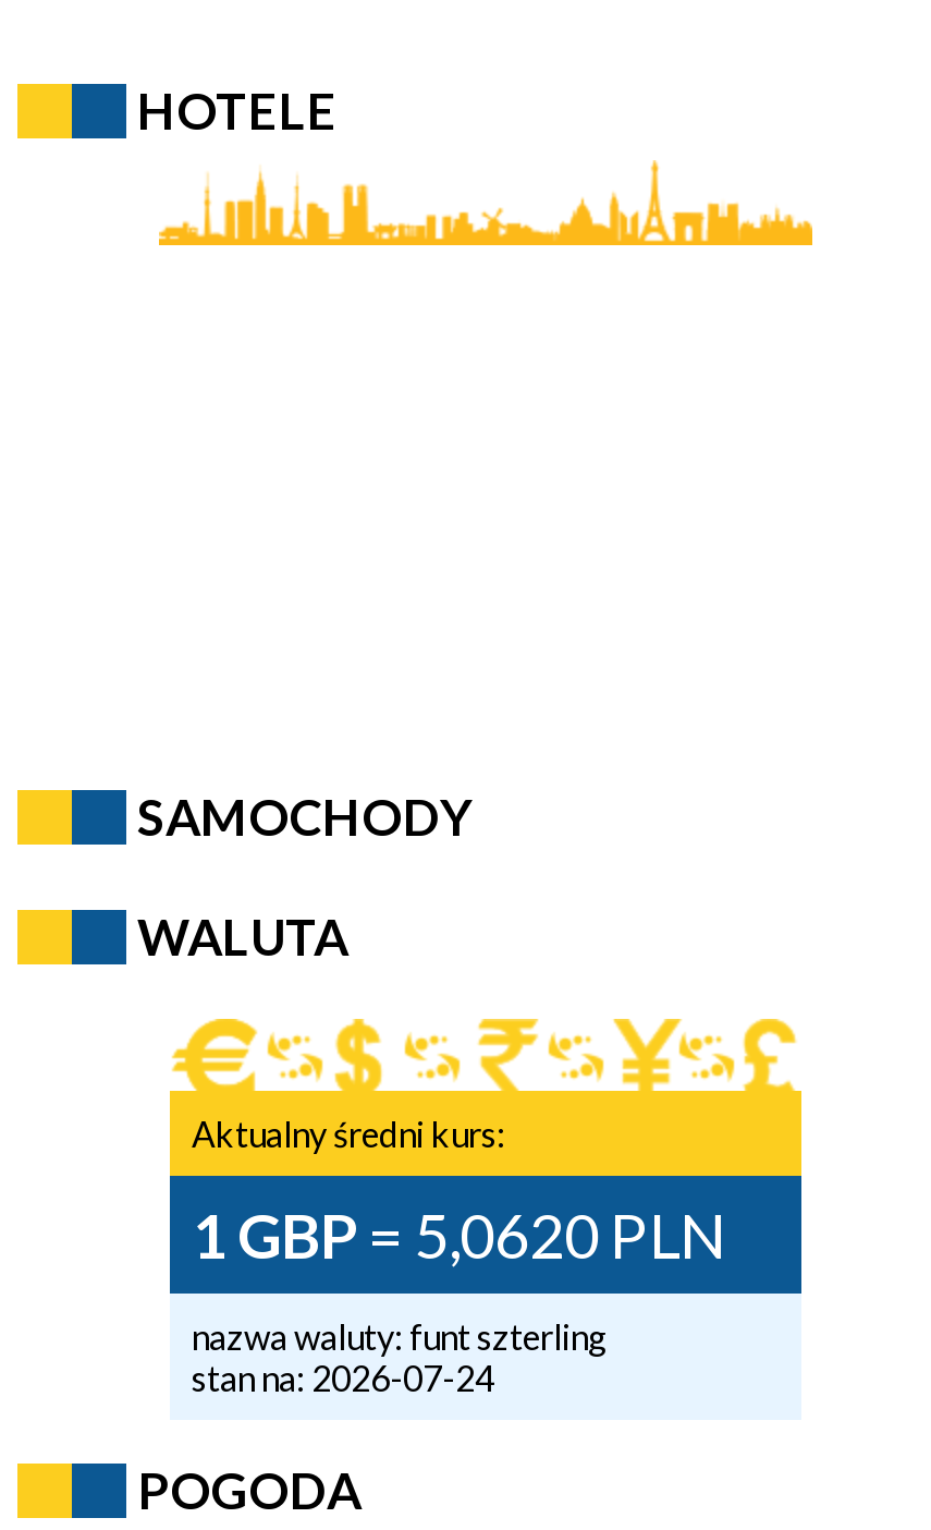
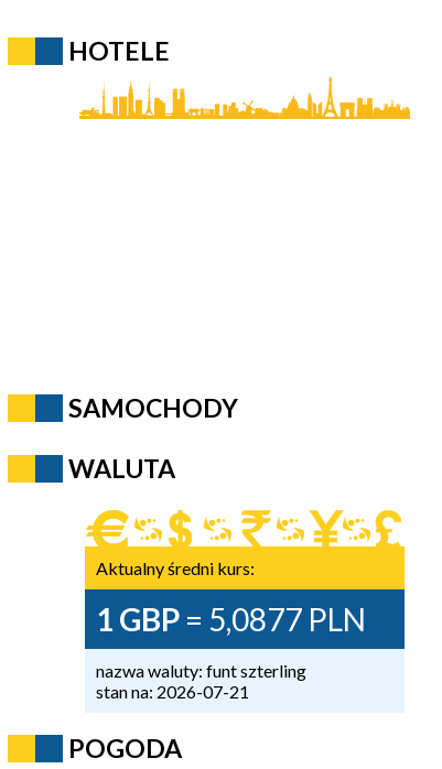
- 1 GBP = 5,0620 PLN
+ 1 GBP = 5,0877 PLN

- stan na: 2026-07-24
+ stan na: 2026-07-21
